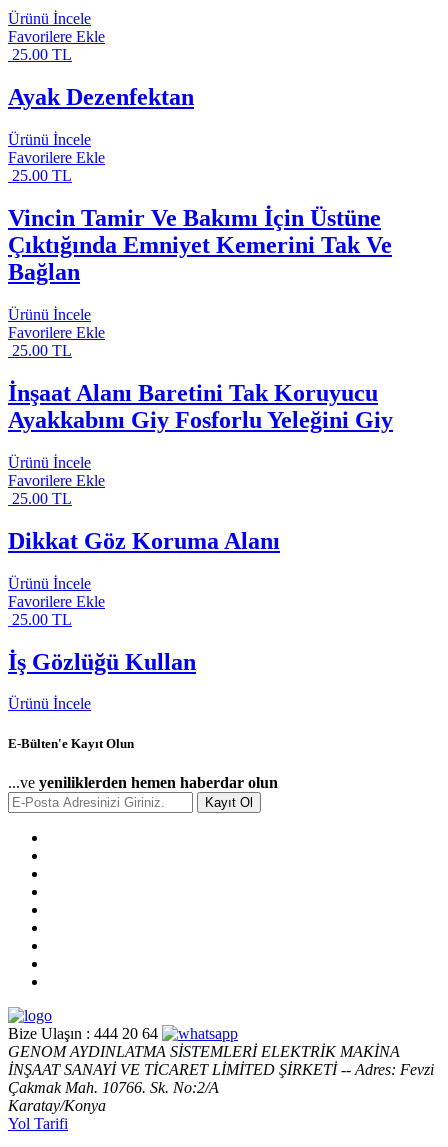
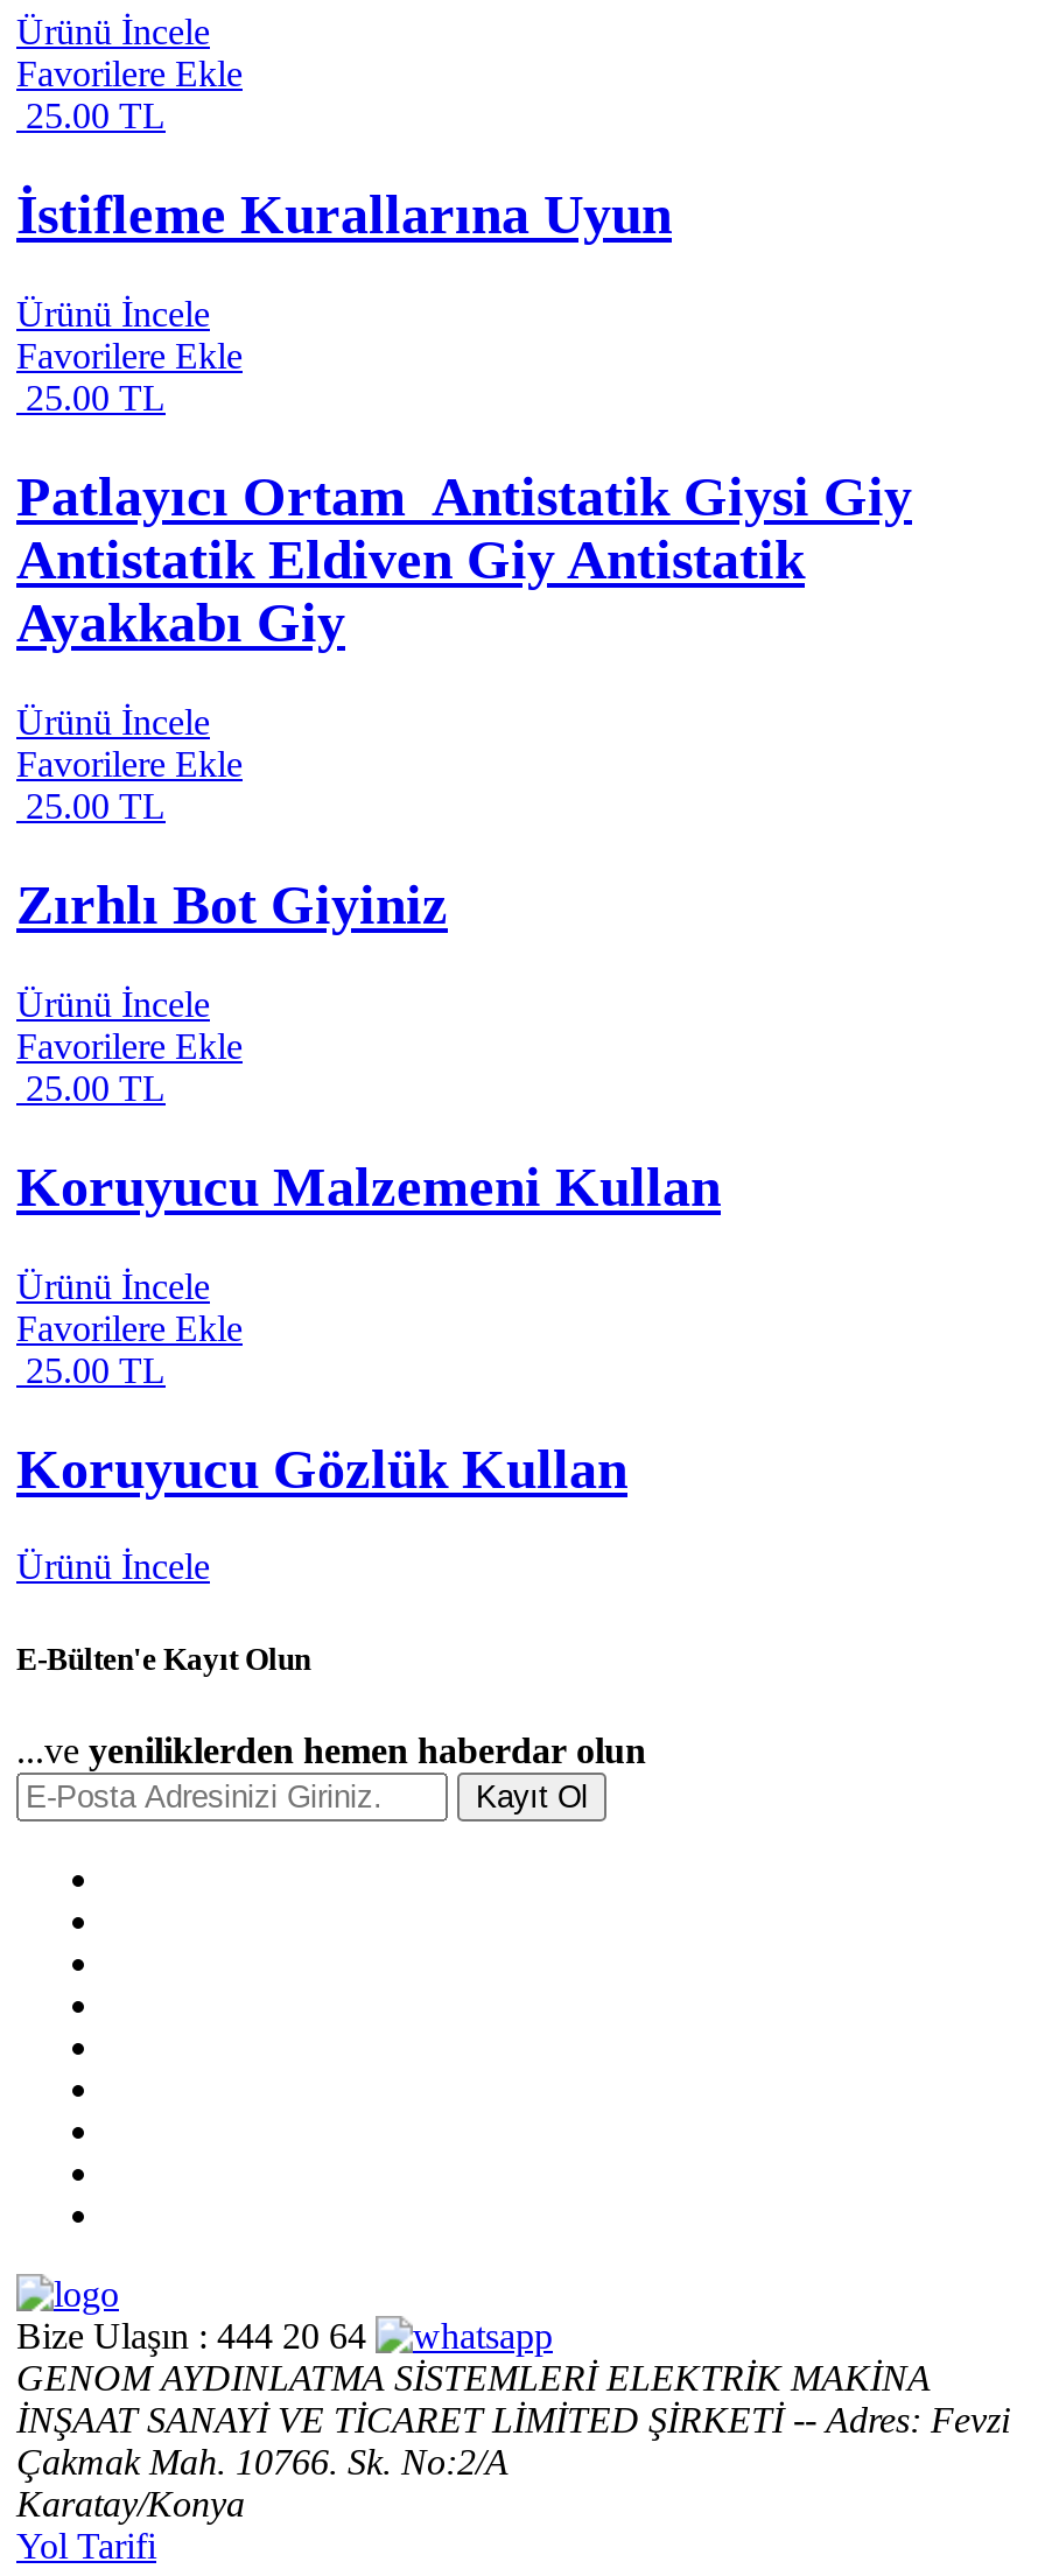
- Ayak Dezenfektan
+ İstifleme Kurallarına Uyun

- Vincin Tamir Ve Bakımı İçin Üstüne
- Çıktığında Emniyet Kemerini Tak Ve
- Bağlan
+ Patlayıcı Ortam Antistatik Giysi Giy
+ Antistatik Eldiven Giy Antistatik
+ Ayakkabı Giy

- İnşaat Alanı Baretini Tak Koruyucu
- Ayakkabını Giy Fosforlu Yeleğini Giy
+ Zırhlı Bot Giyiniz

- Dikkat Göz Koruma Alanı
+ Koruyucu Malzemeni Kullan

- İş Gözlüğü Kullan
+ Koruyucu Gözlük Kullan
